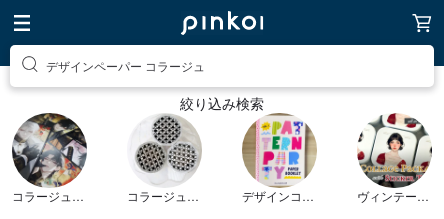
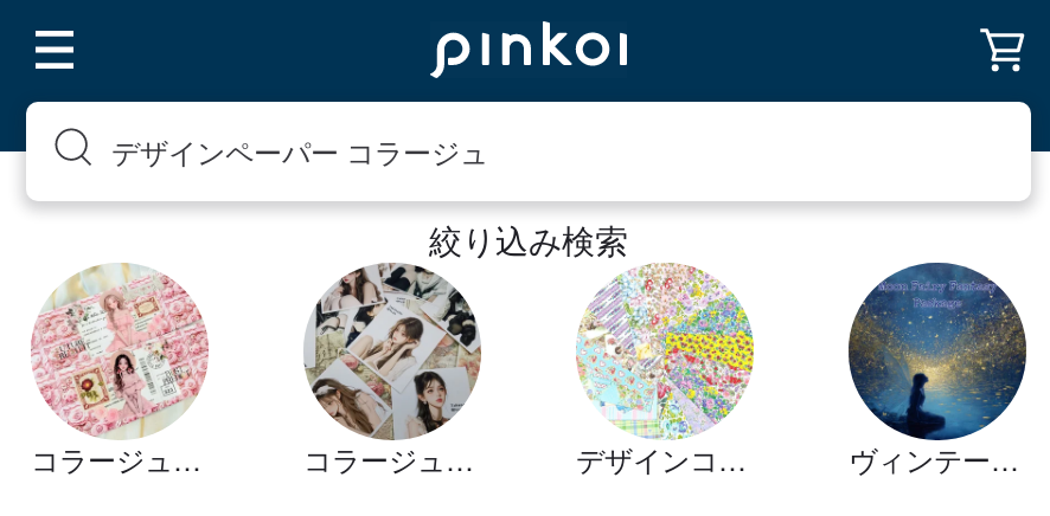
- [image]
+ [image]

- [image]
+ [image]

- [image]
+ [image]

- [image]
+ [image]
